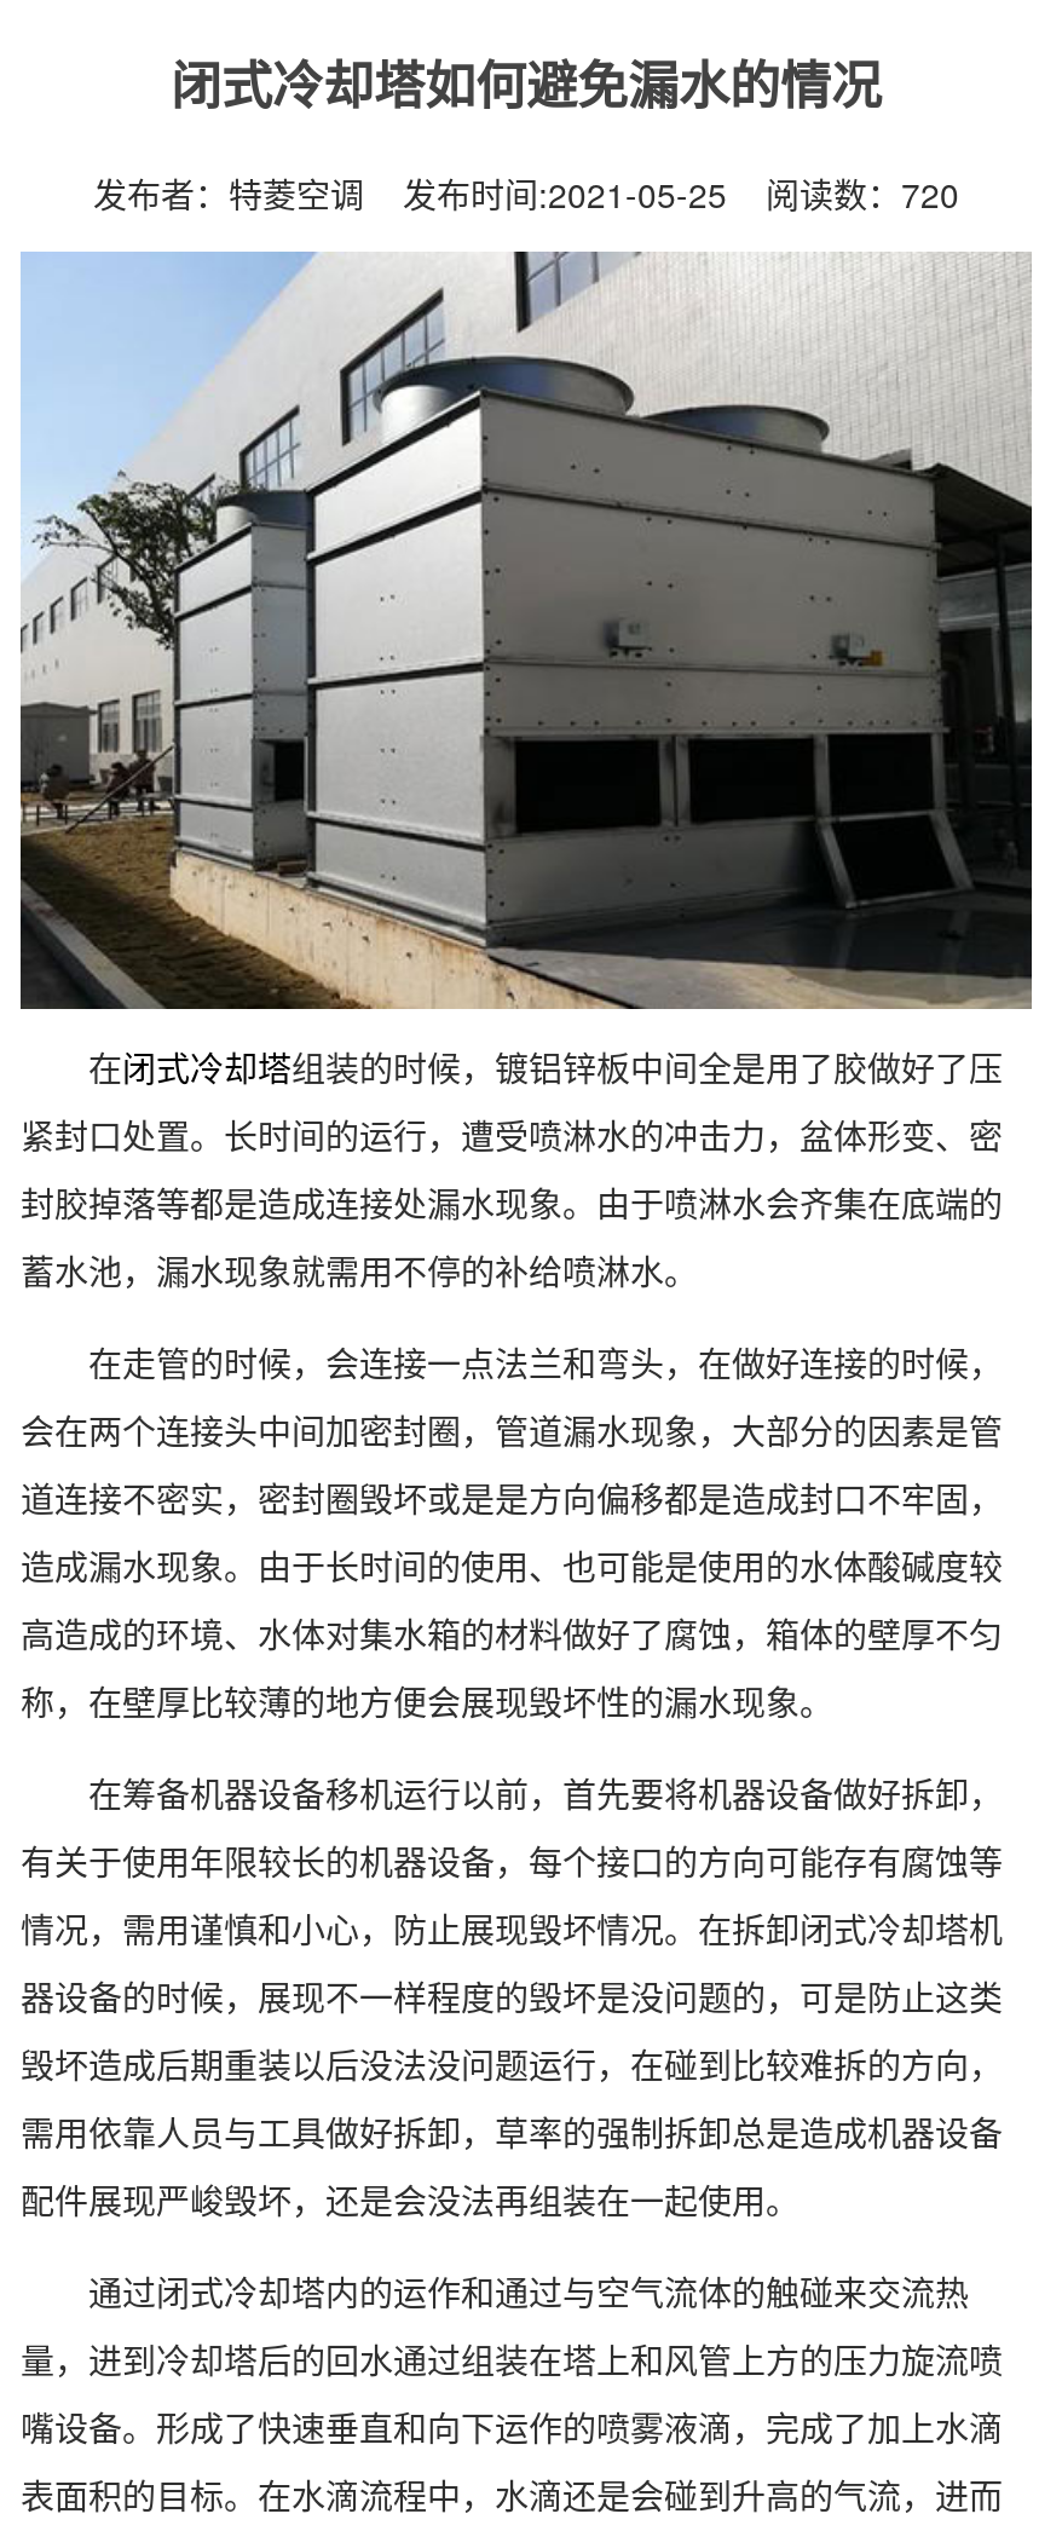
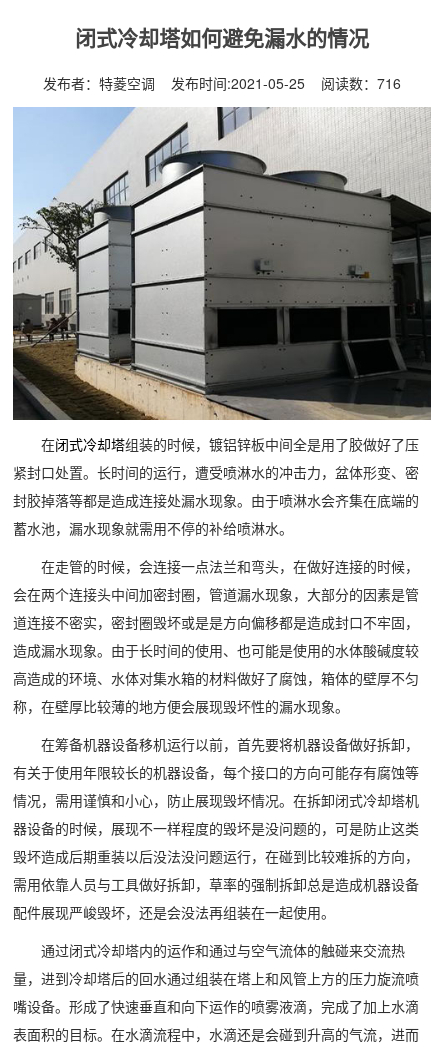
- 发布者：特菱空调 发布时间:2021-05-25 阅读数：720
+ 发布者：特菱空调 发布时间:2021-05-25 阅读数：716
